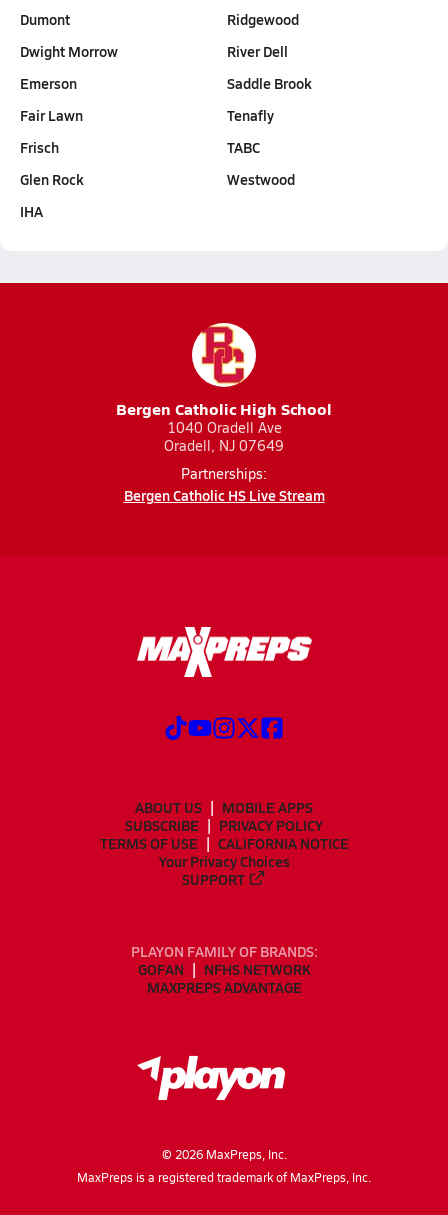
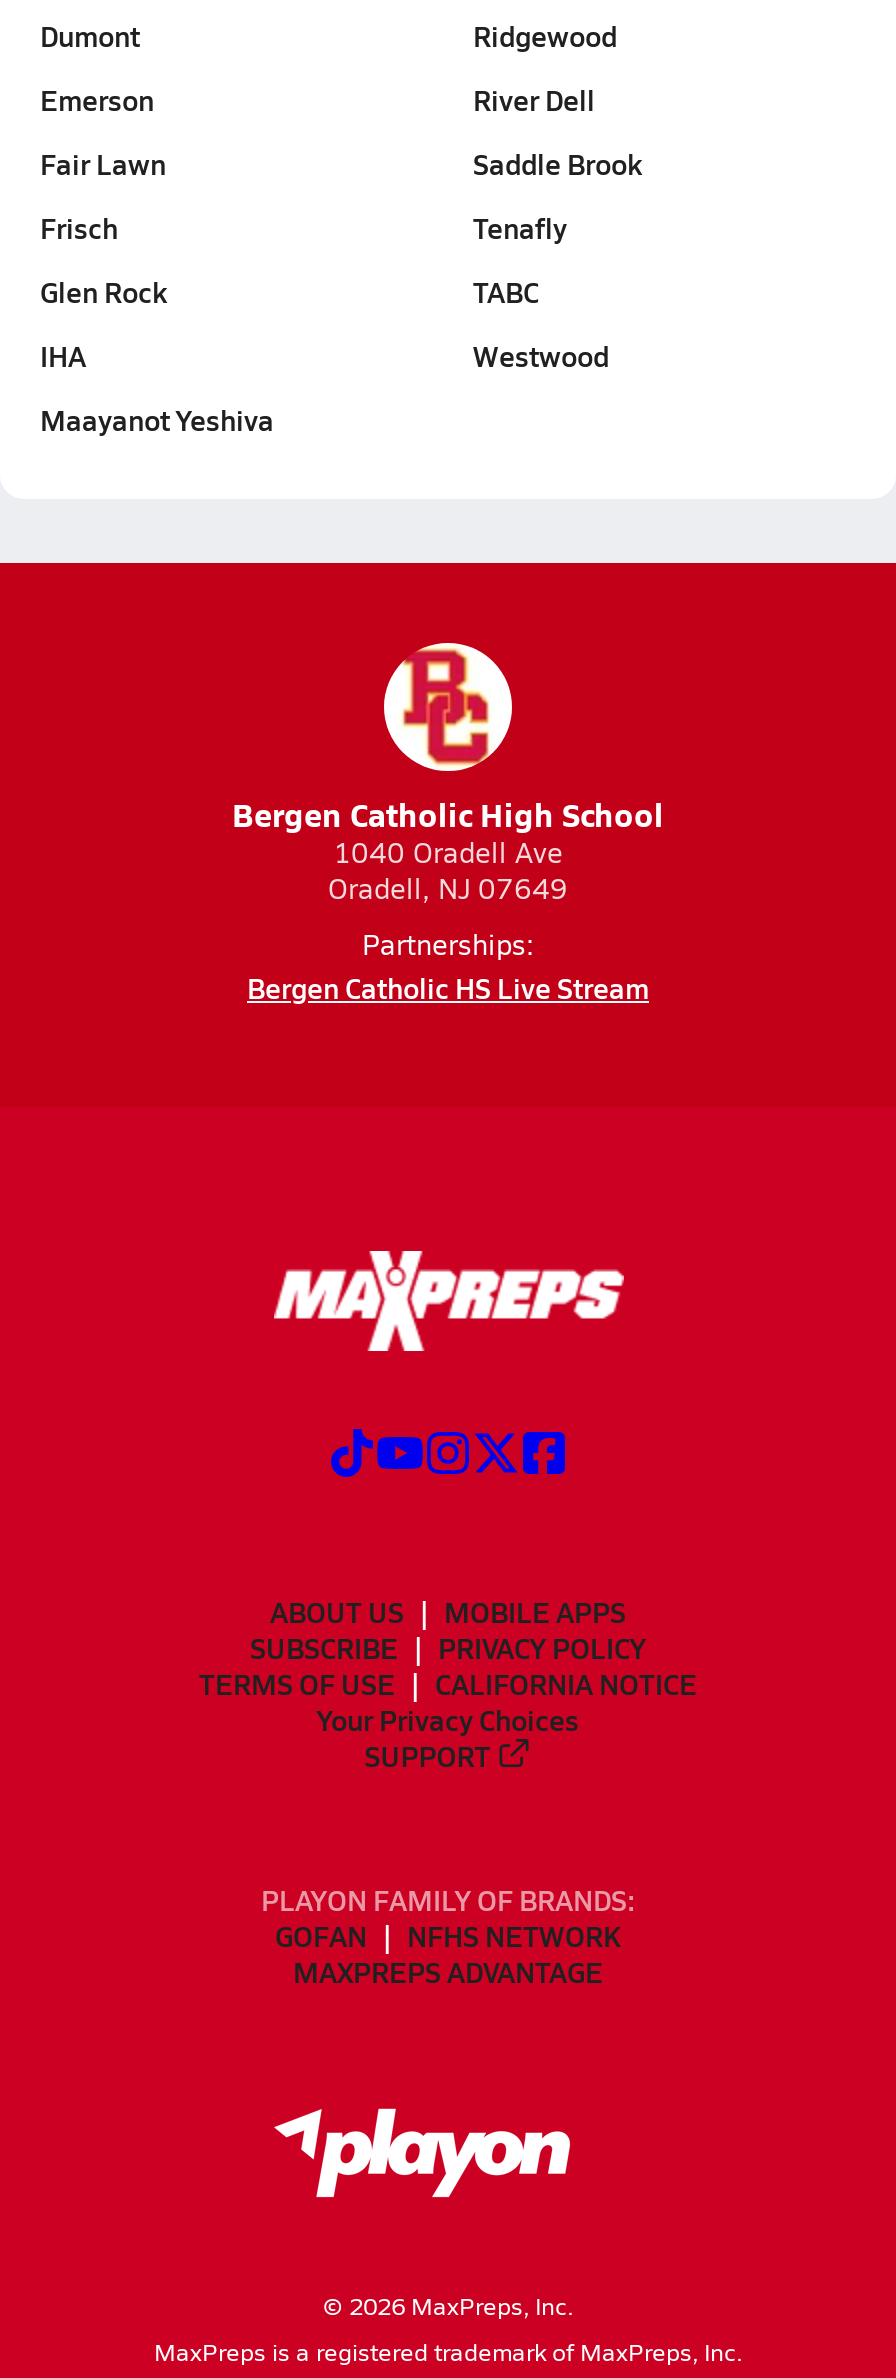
- Dwight Morrow

moved up: Emerson | Fair Lawn | Frisch | Glen Rock | IHA

+ Maayanot Yeshiva
